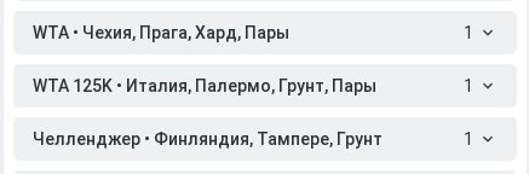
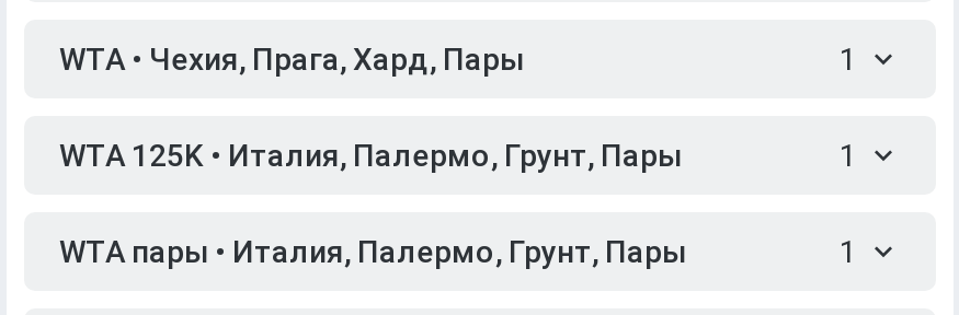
- Челленджер • Финляндия, Тампере, Грунт
+ WTA пары • Италия, Палермо, Грунт, Пары
